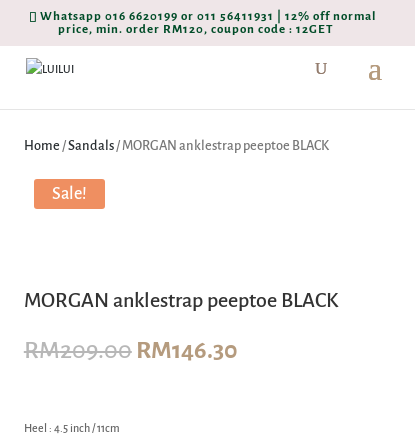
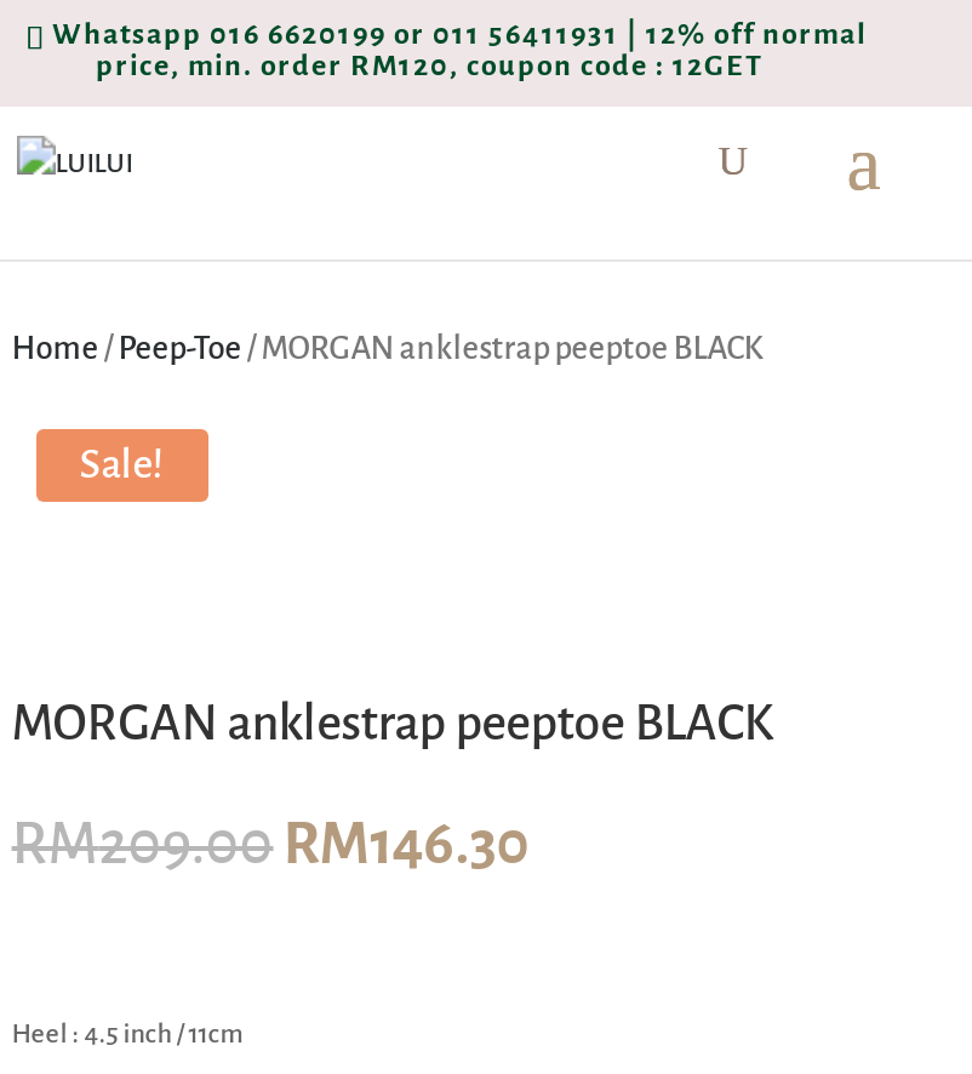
- Home / Sandals / MORGAN anklestrap peeptoe BLACK
+ Home / Peep-Toe / MORGAN anklestrap peeptoe BLACK
